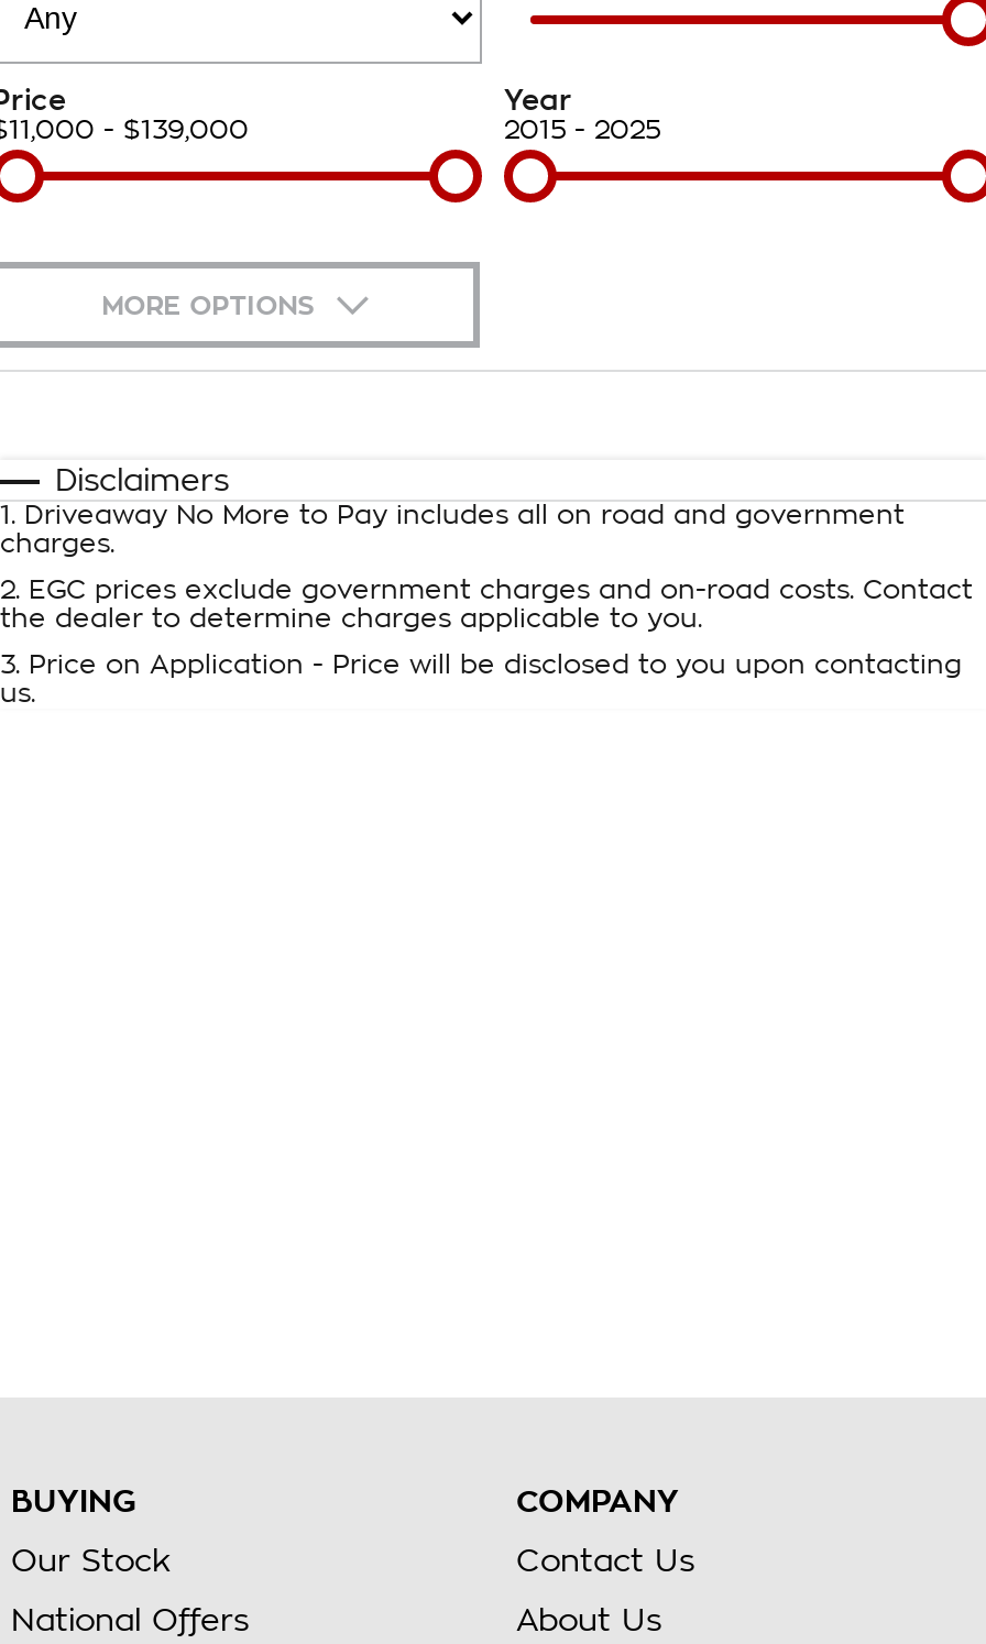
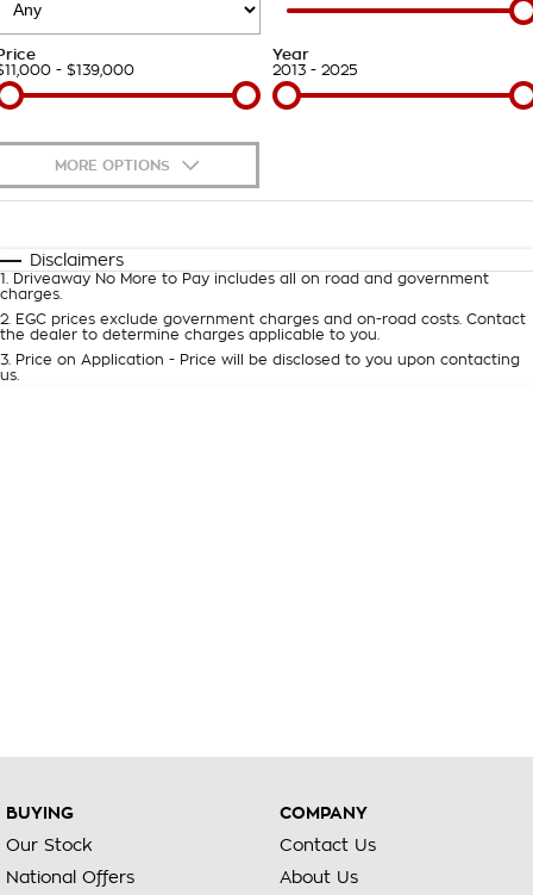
- 2015 - 2025
+ 2013 - 2025
